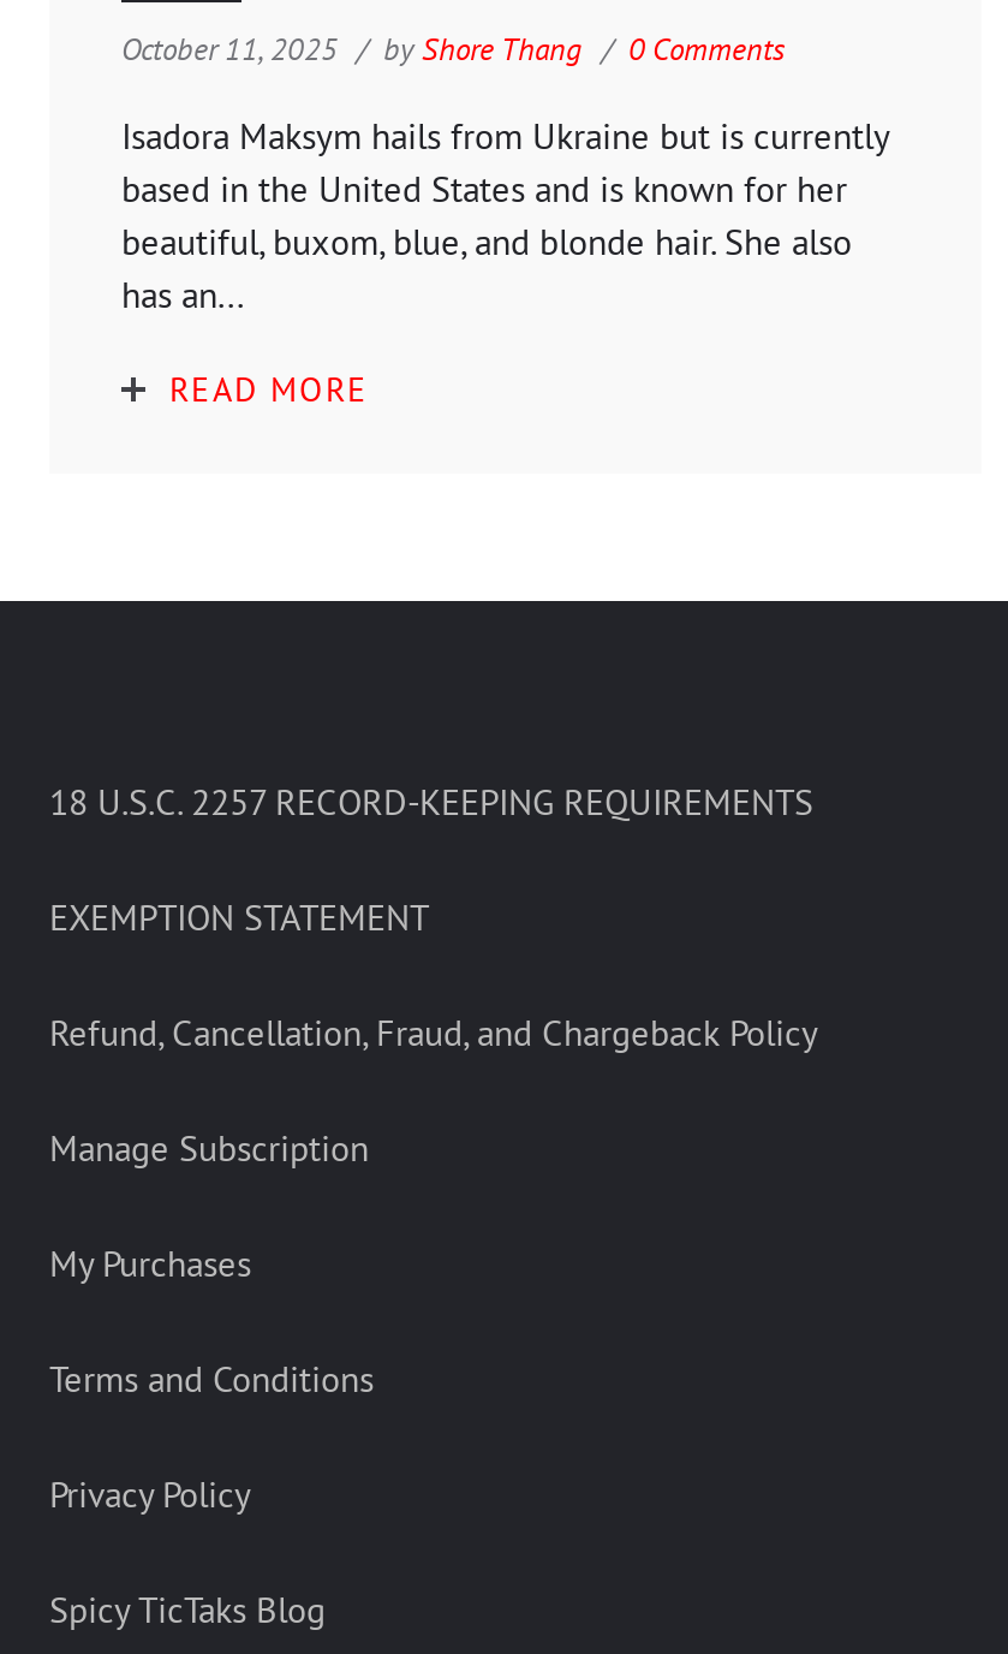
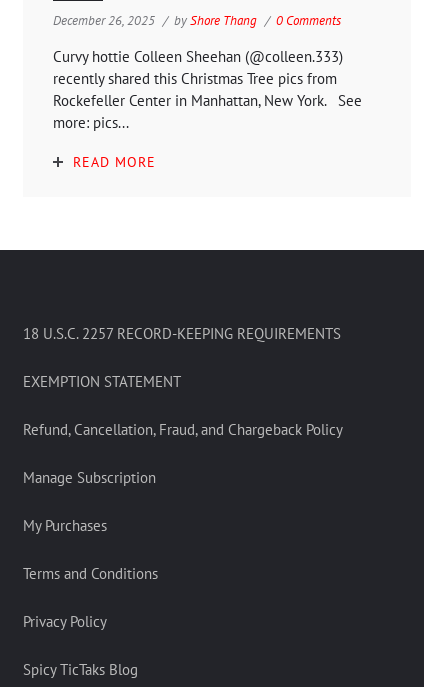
- October 11, 2025 by Shore Thang 0 Comments
+ December 26, 2025 by Shore Thang 0 Comments

- Isadora Maksym hails from Ukraine but is currently
- based in the United States and is known for her
- beautiful, buxom, blue, and blonde hair. She also
- has an...
+ Curvy hottie Colleen Sheehan (@colleen.333)
+ recently shared this Christmas Tree pics from
+ Rockefeller Center in Manhattan, New York. See
+ more: pics...
